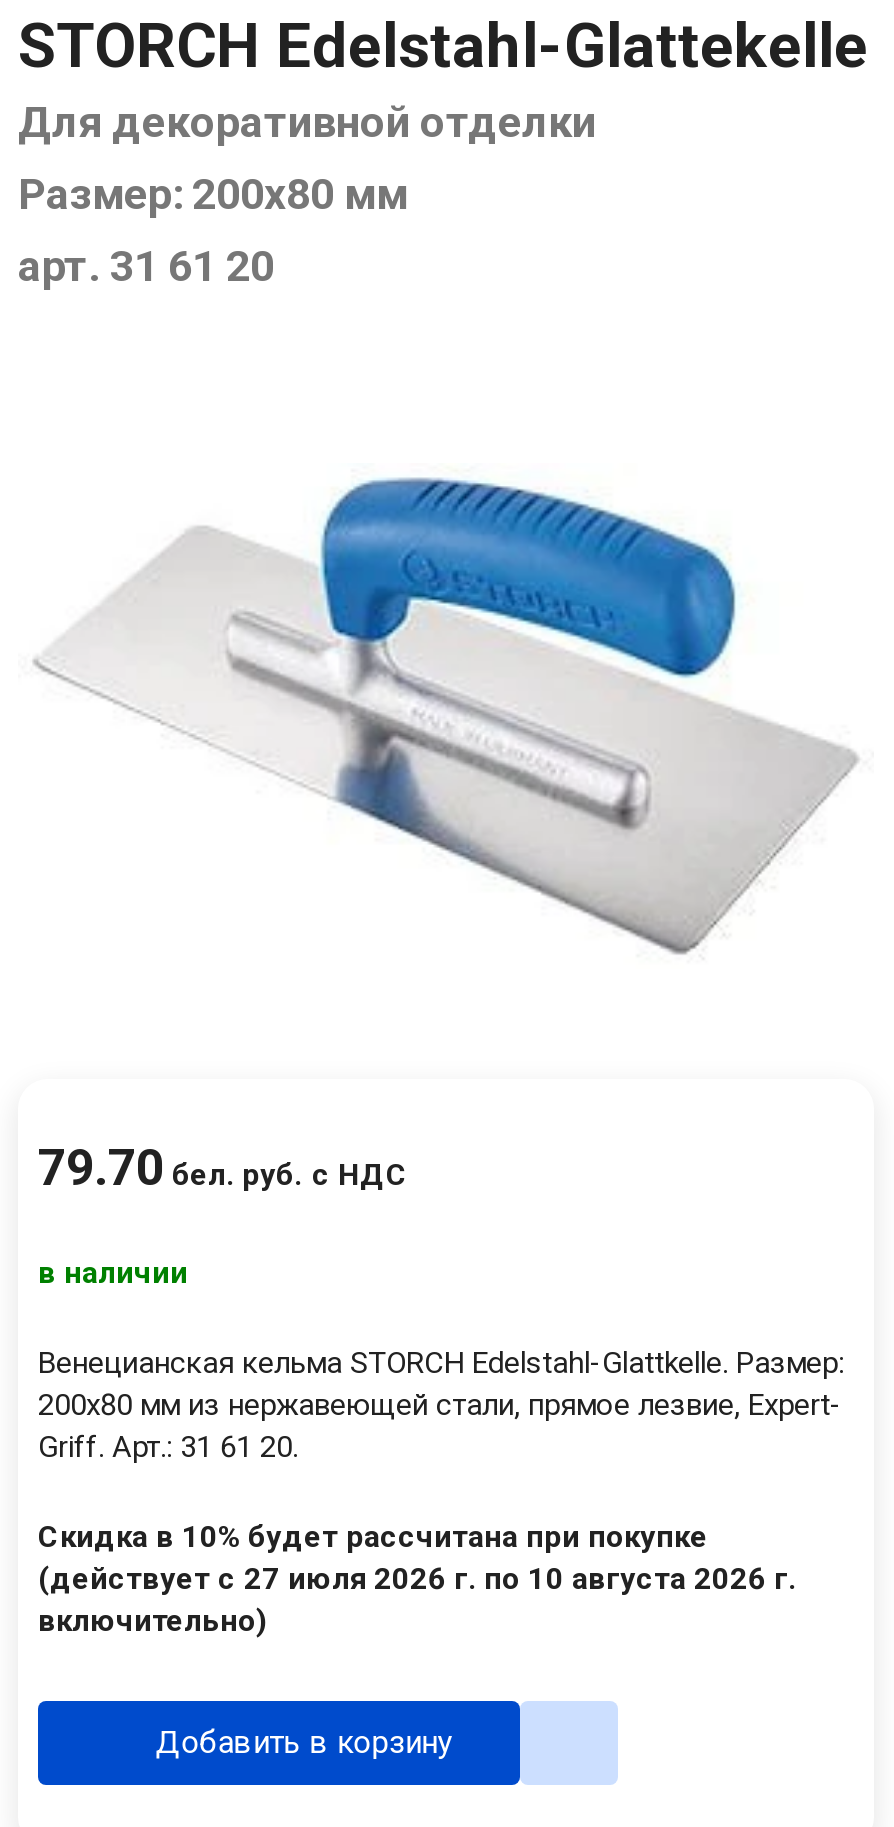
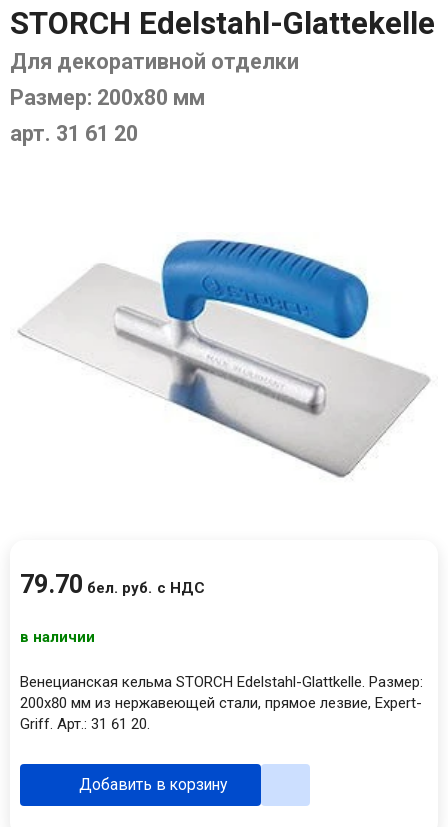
- Скидка в 10% будет рассчитана при покупке
- (действует с 27 июля 2026 г. по 10 августа 2026 г.
- включительно)
